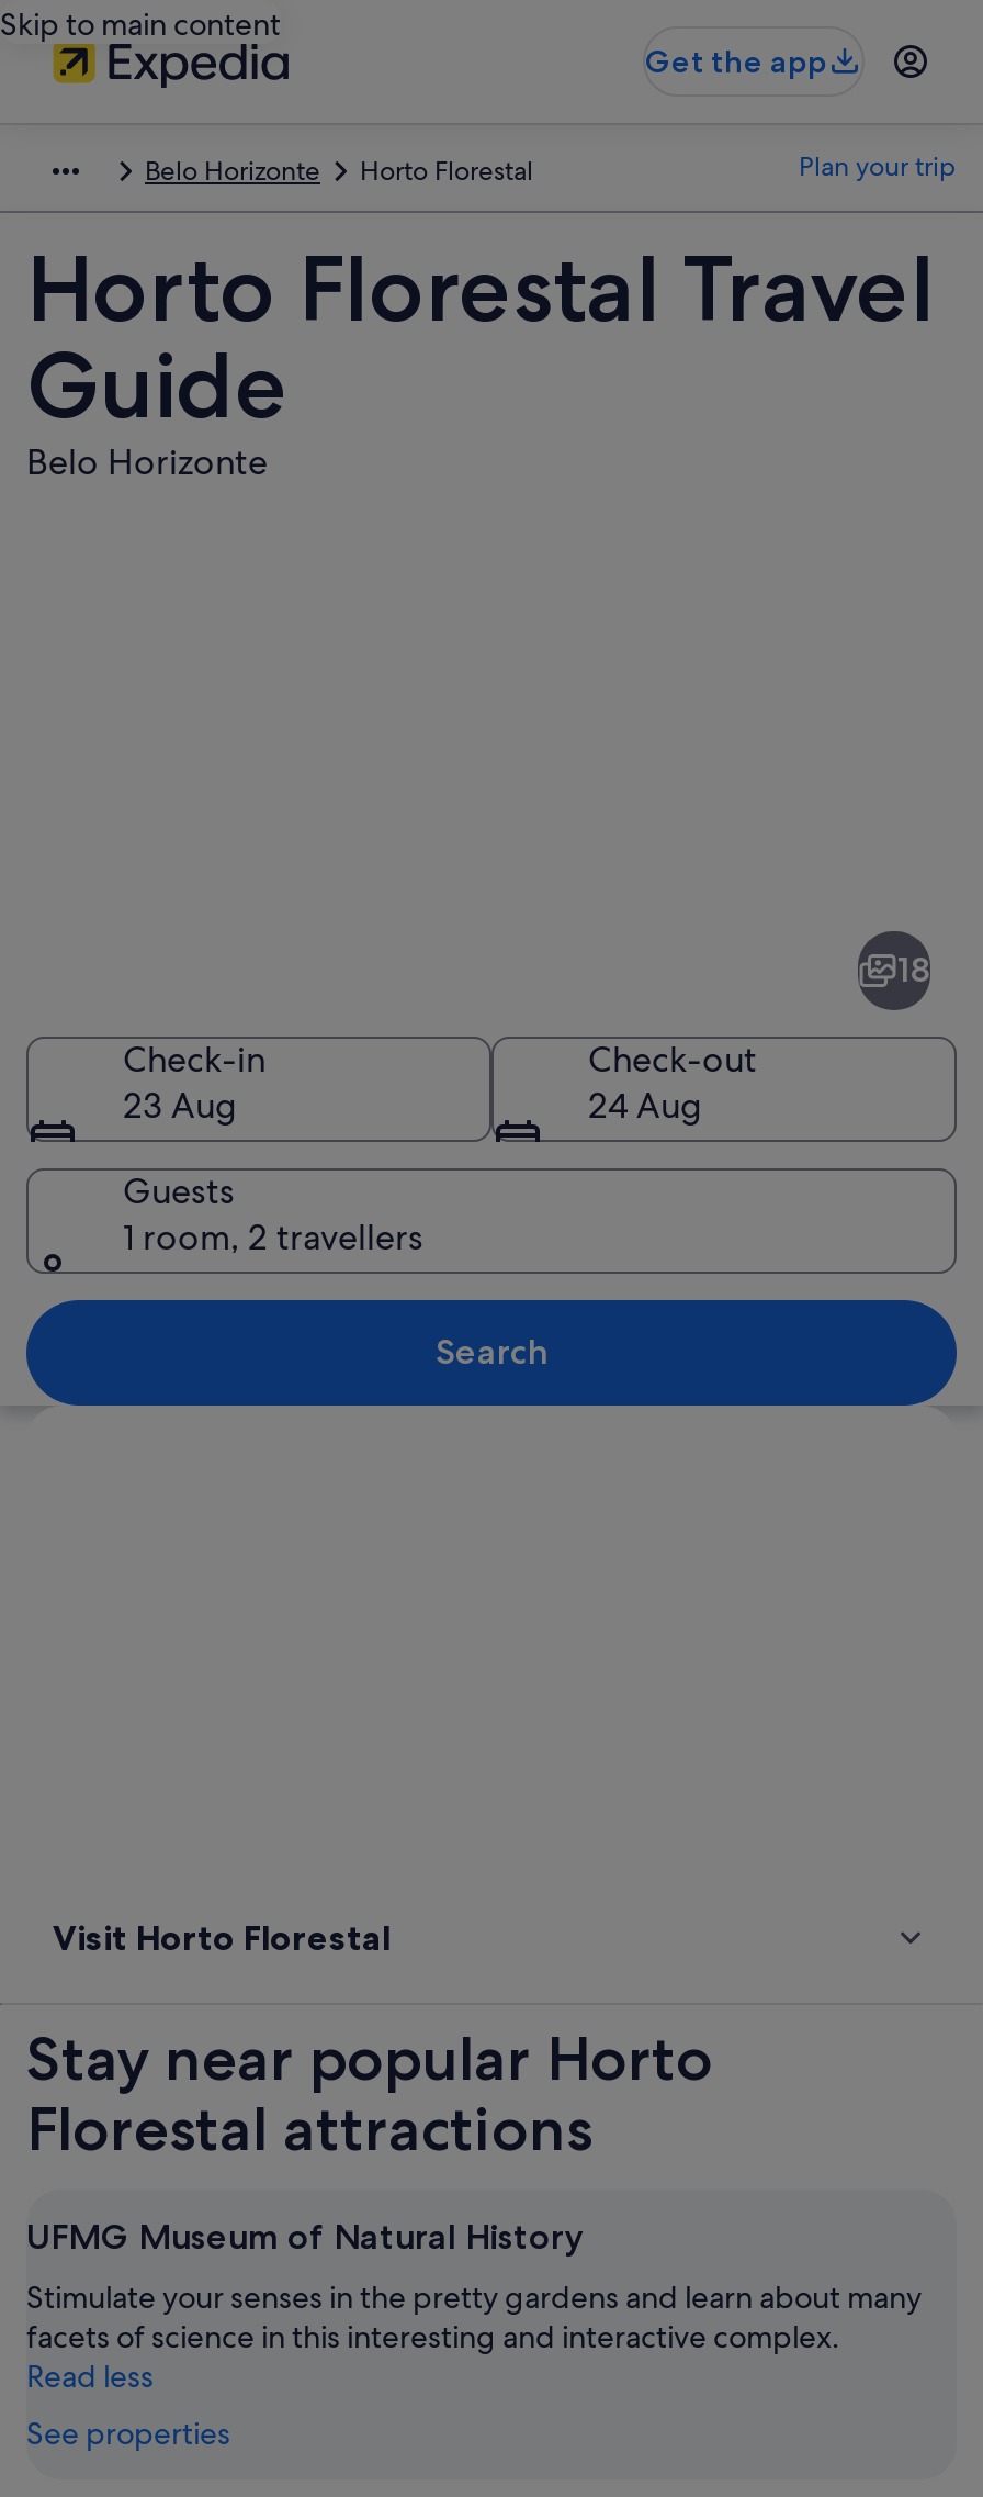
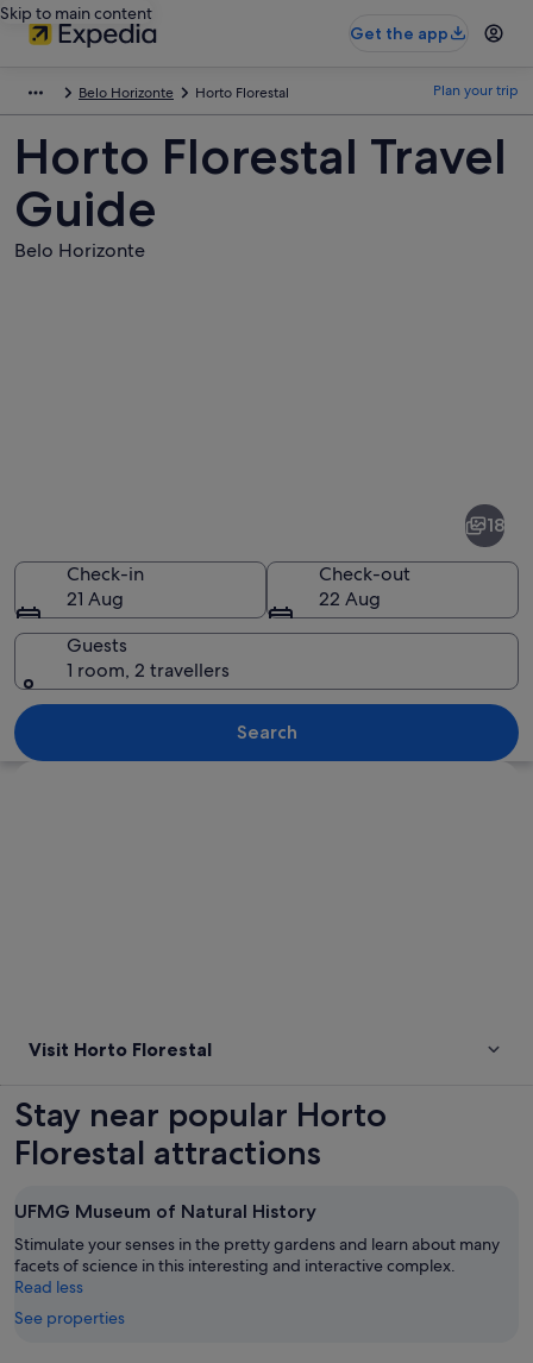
- 23 Aug
+ 21 Aug

- 24 Aug
+ 22 Aug
